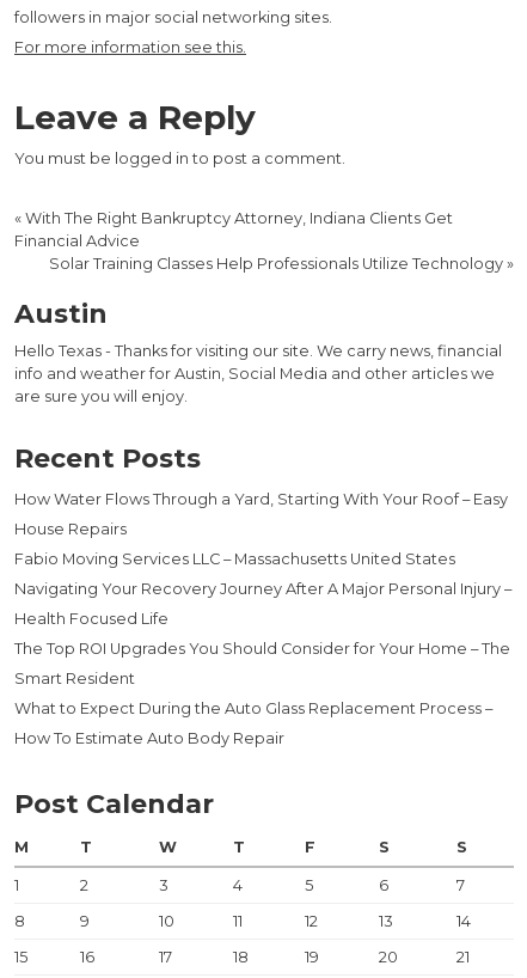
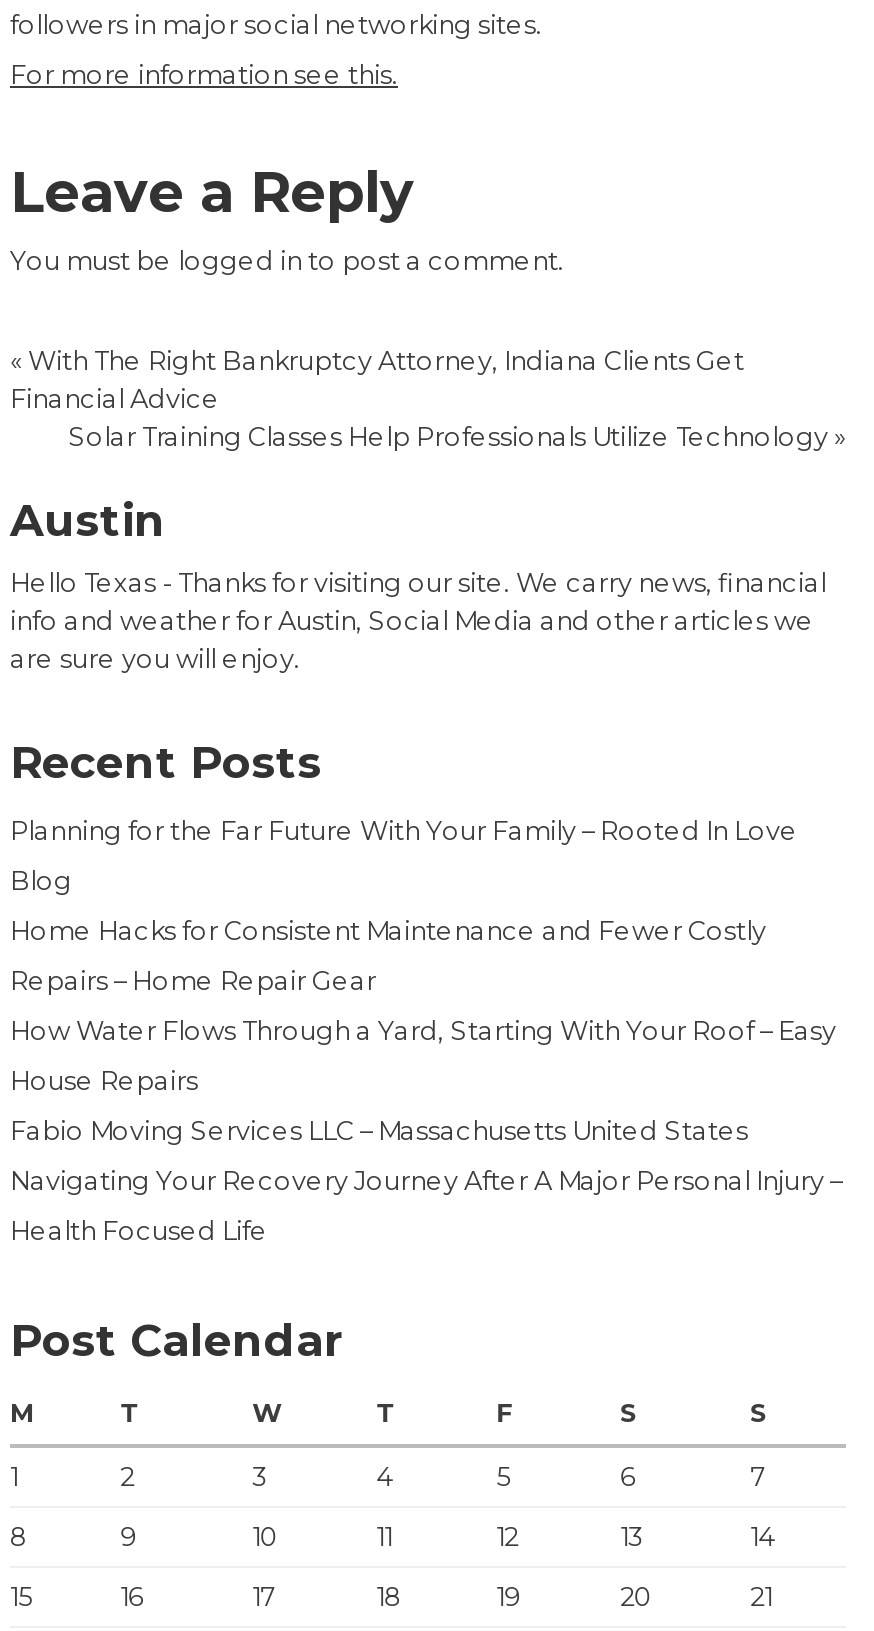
+ Planning for the Far Future With Your Family – Rooted In Love
+ Blog
+ Home Hacks for Consistent Maintenance and Fewer Costly
+ Repairs – Home Repair Gear

moved down: How Water Flows Through a Yard, Starting With Your Roof – Easy | House Repairs | Fabio Moving Services LLC – Massachusetts United States | Navigating Your Recovery Journey After A Major Personal Injury – | Health Focused Life

- The Top ROI Upgrades You Should Consider for Your Home – The
- Smart Resident
- What to Expect During the Auto Glass Replacement Process –
- How To Estimate Auto Body Repair
